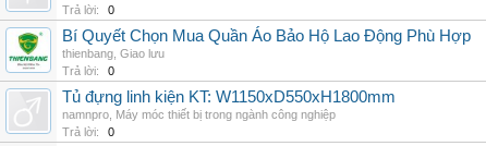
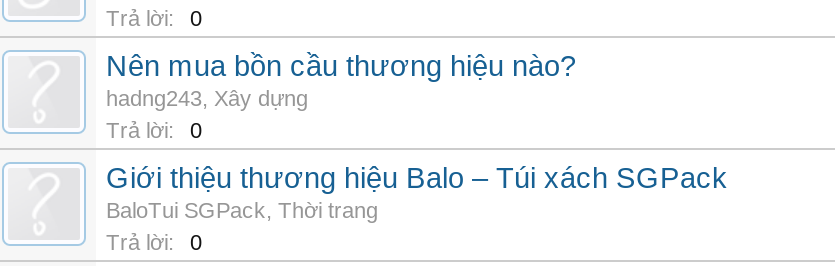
- [image]

- Bí Quyết Chọn Mua Quần Áo Bảo Hộ Lao Động Phù Hợp
- thienbang, Giao lưu
+ Nên mua bồn cầu thương hiệu nào?
+ hadng243, Xây dựng

- Tủ đựng linh kiện KT: W1150xD550xH1800mm
- namnpro, Máy móc thiết bị trong ngành công nghiệp
+ Giới thiệu thương hiệu Balo – Túi xách SGPack
+ BaloTui SGPack, Thời trang
